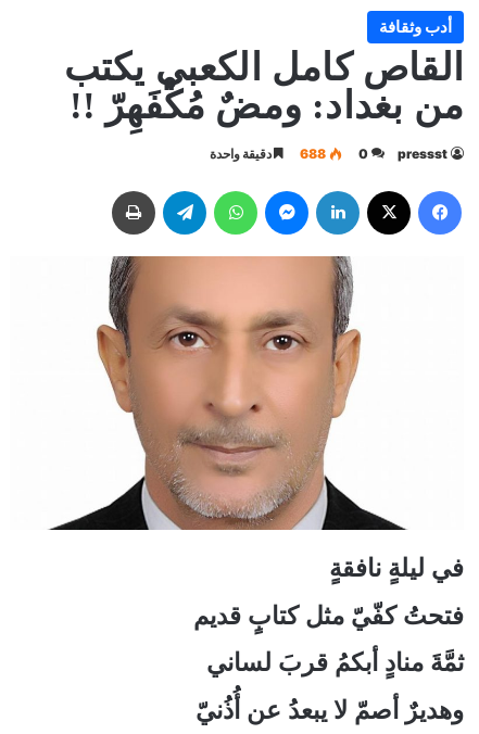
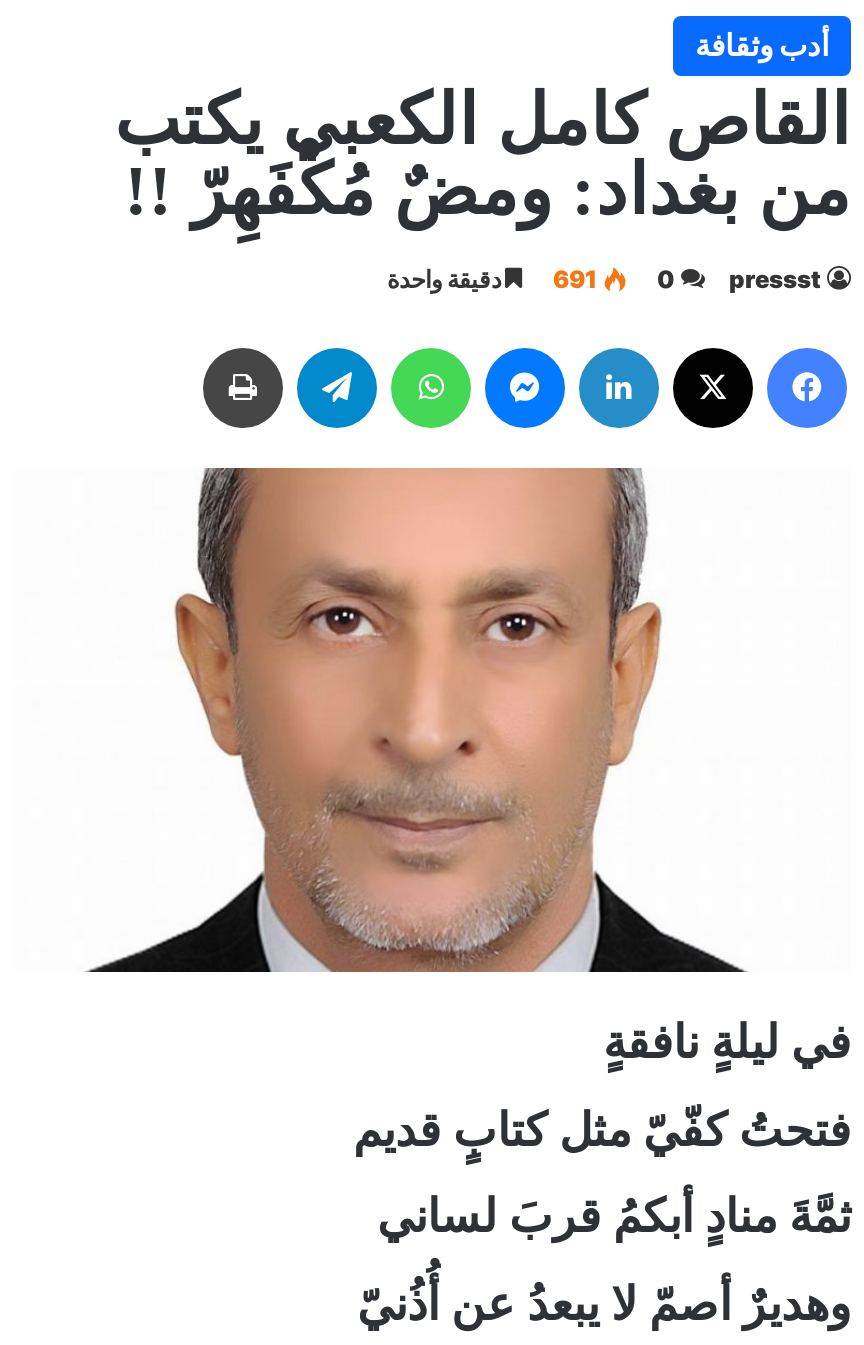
- pressst 0 688 دقيقة واحدة
+ pressst 0 691 دقيقة واحدة
